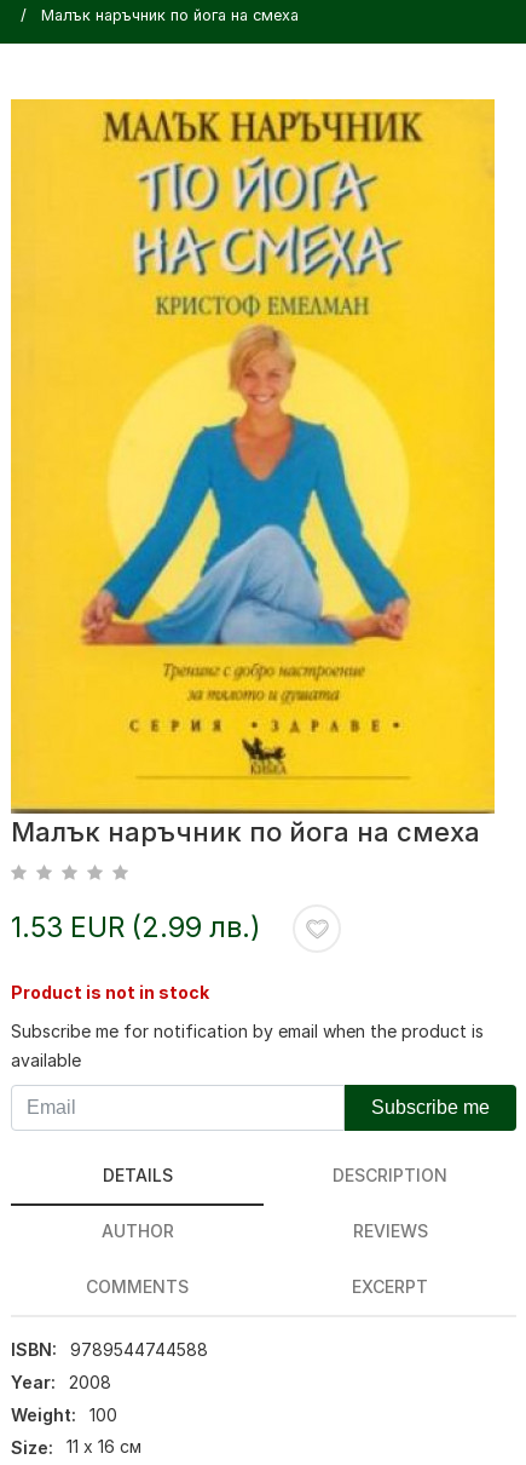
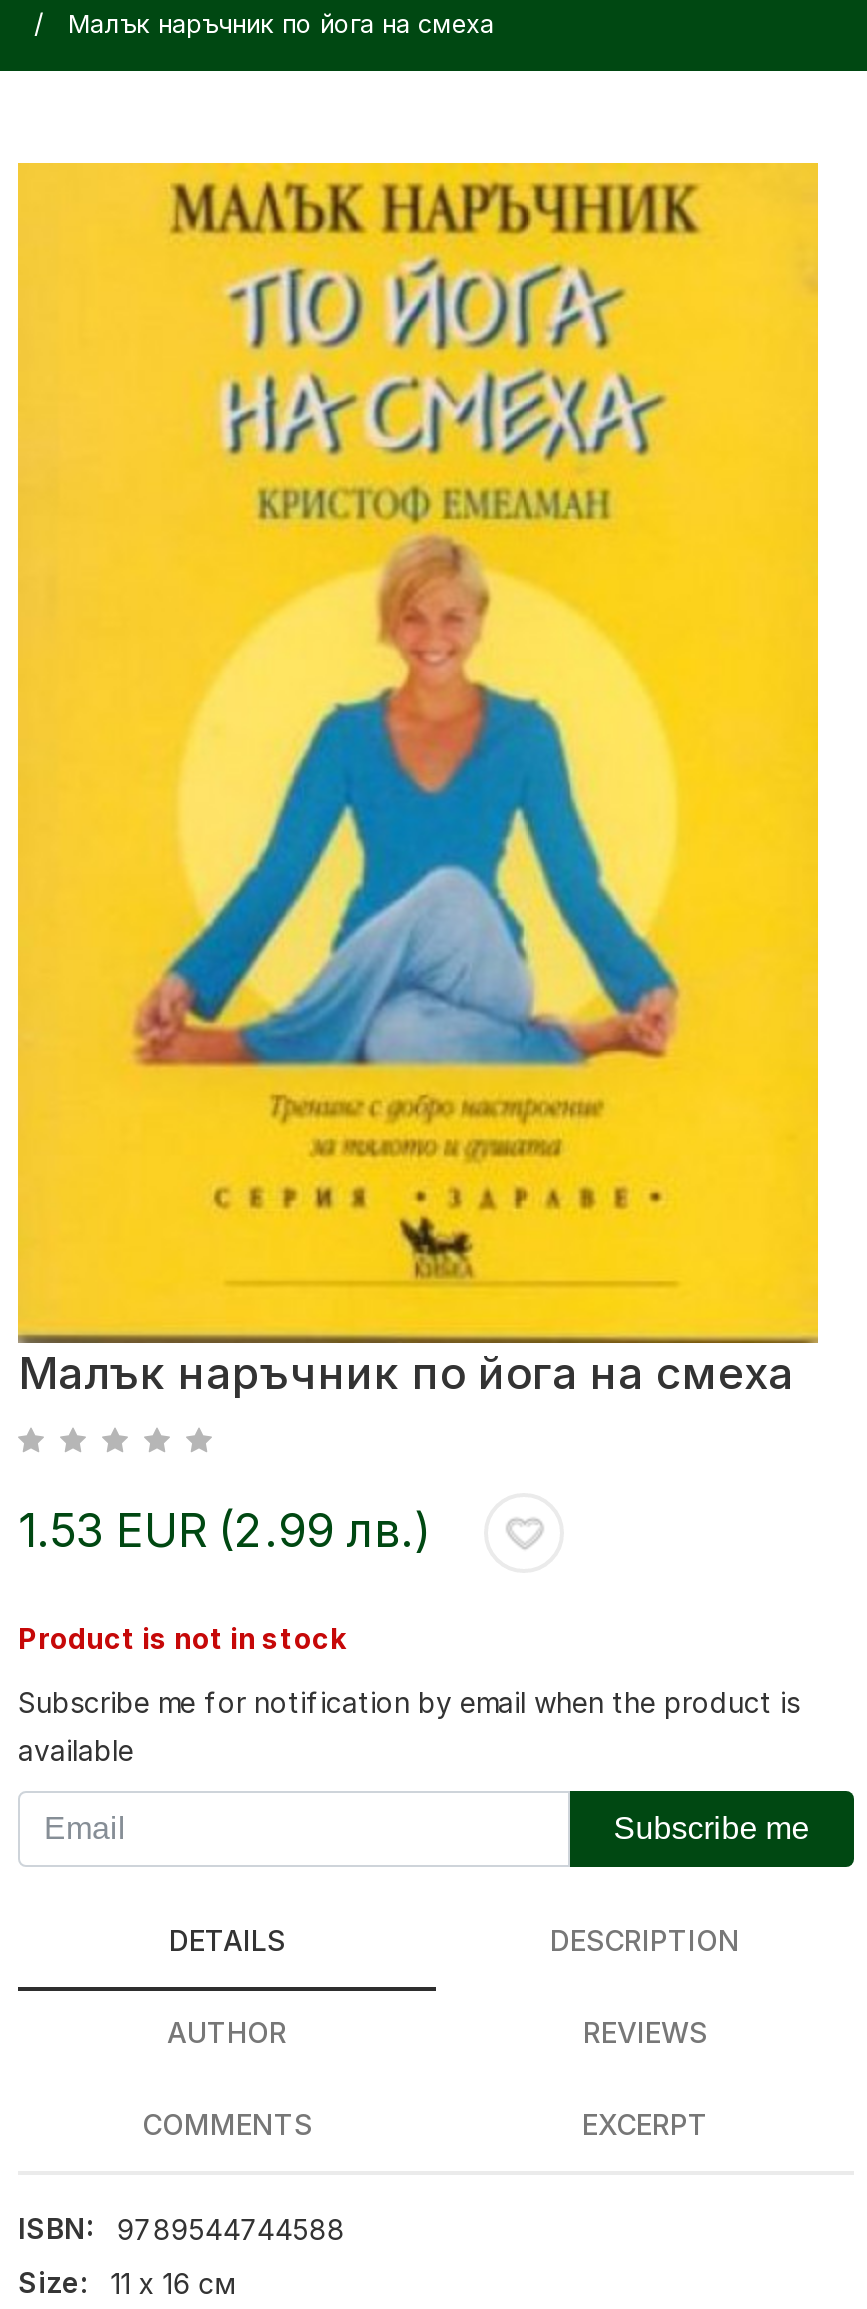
- Year:
- 2008
- Weight:
- 100
